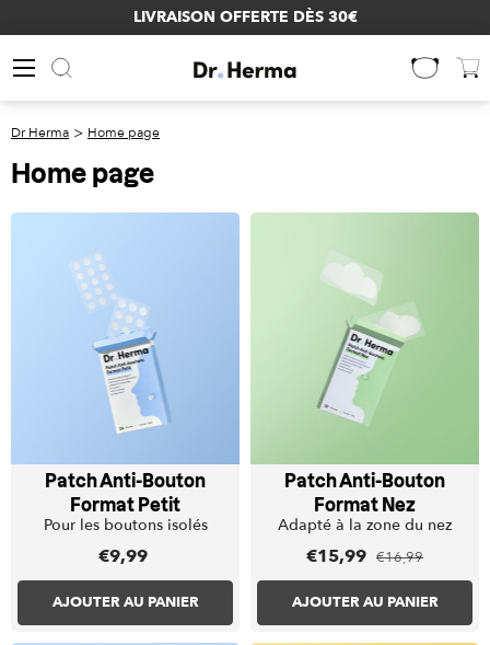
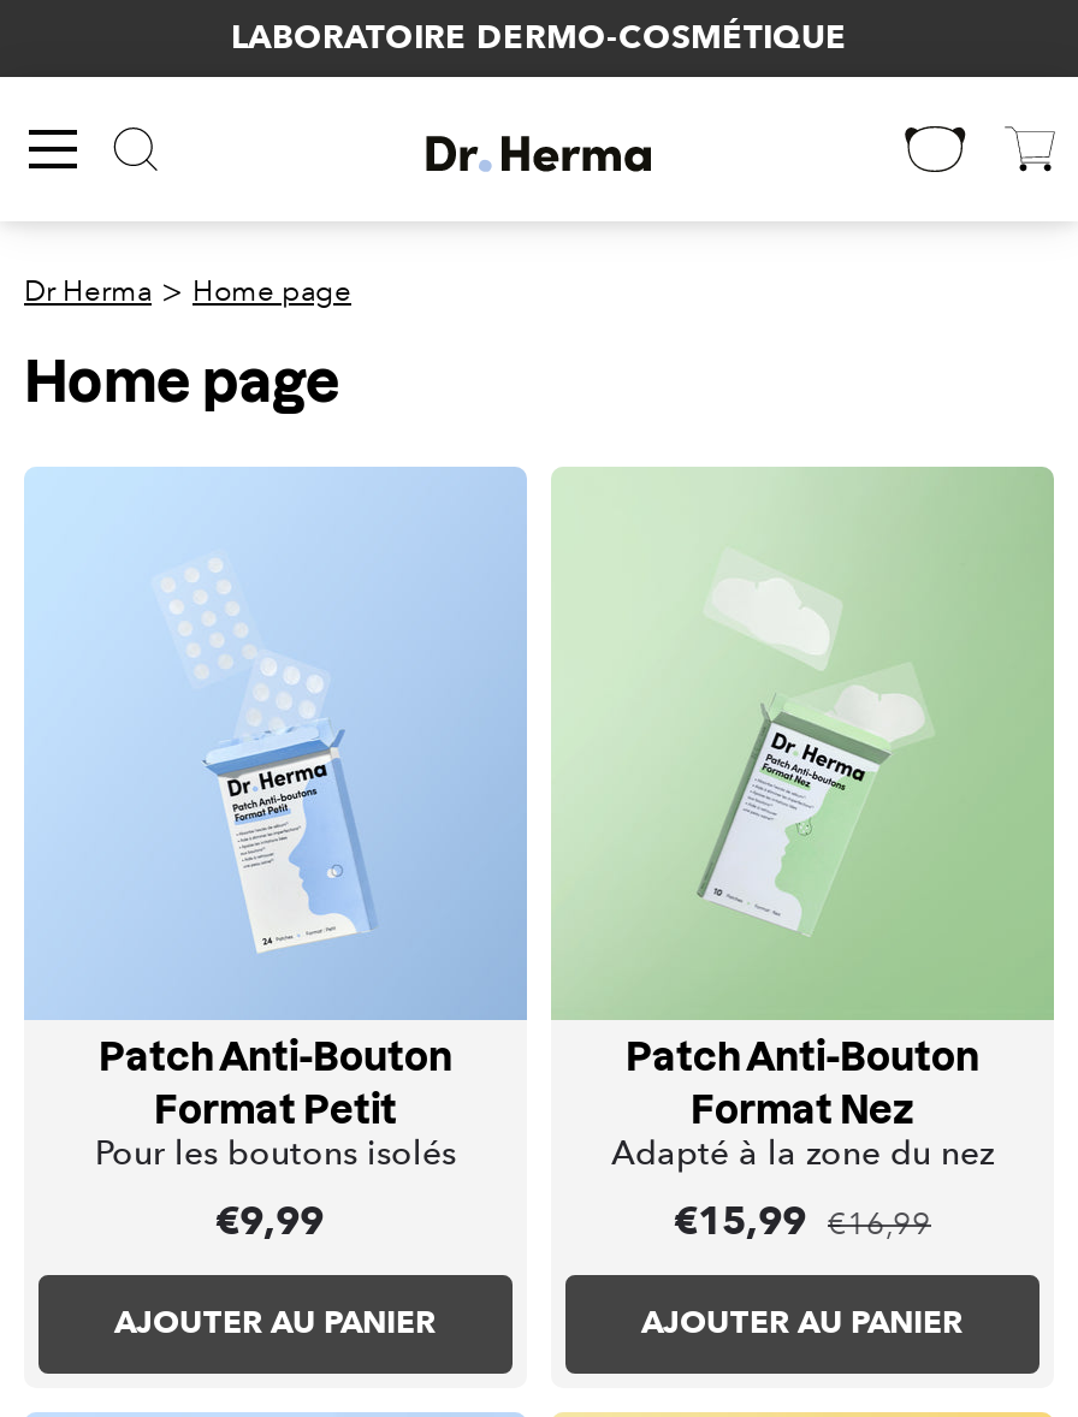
- LIVRAISON OFFERTE DÈS 30€
+ LABORATOIRE DERMO-COSMÉTIQUE
